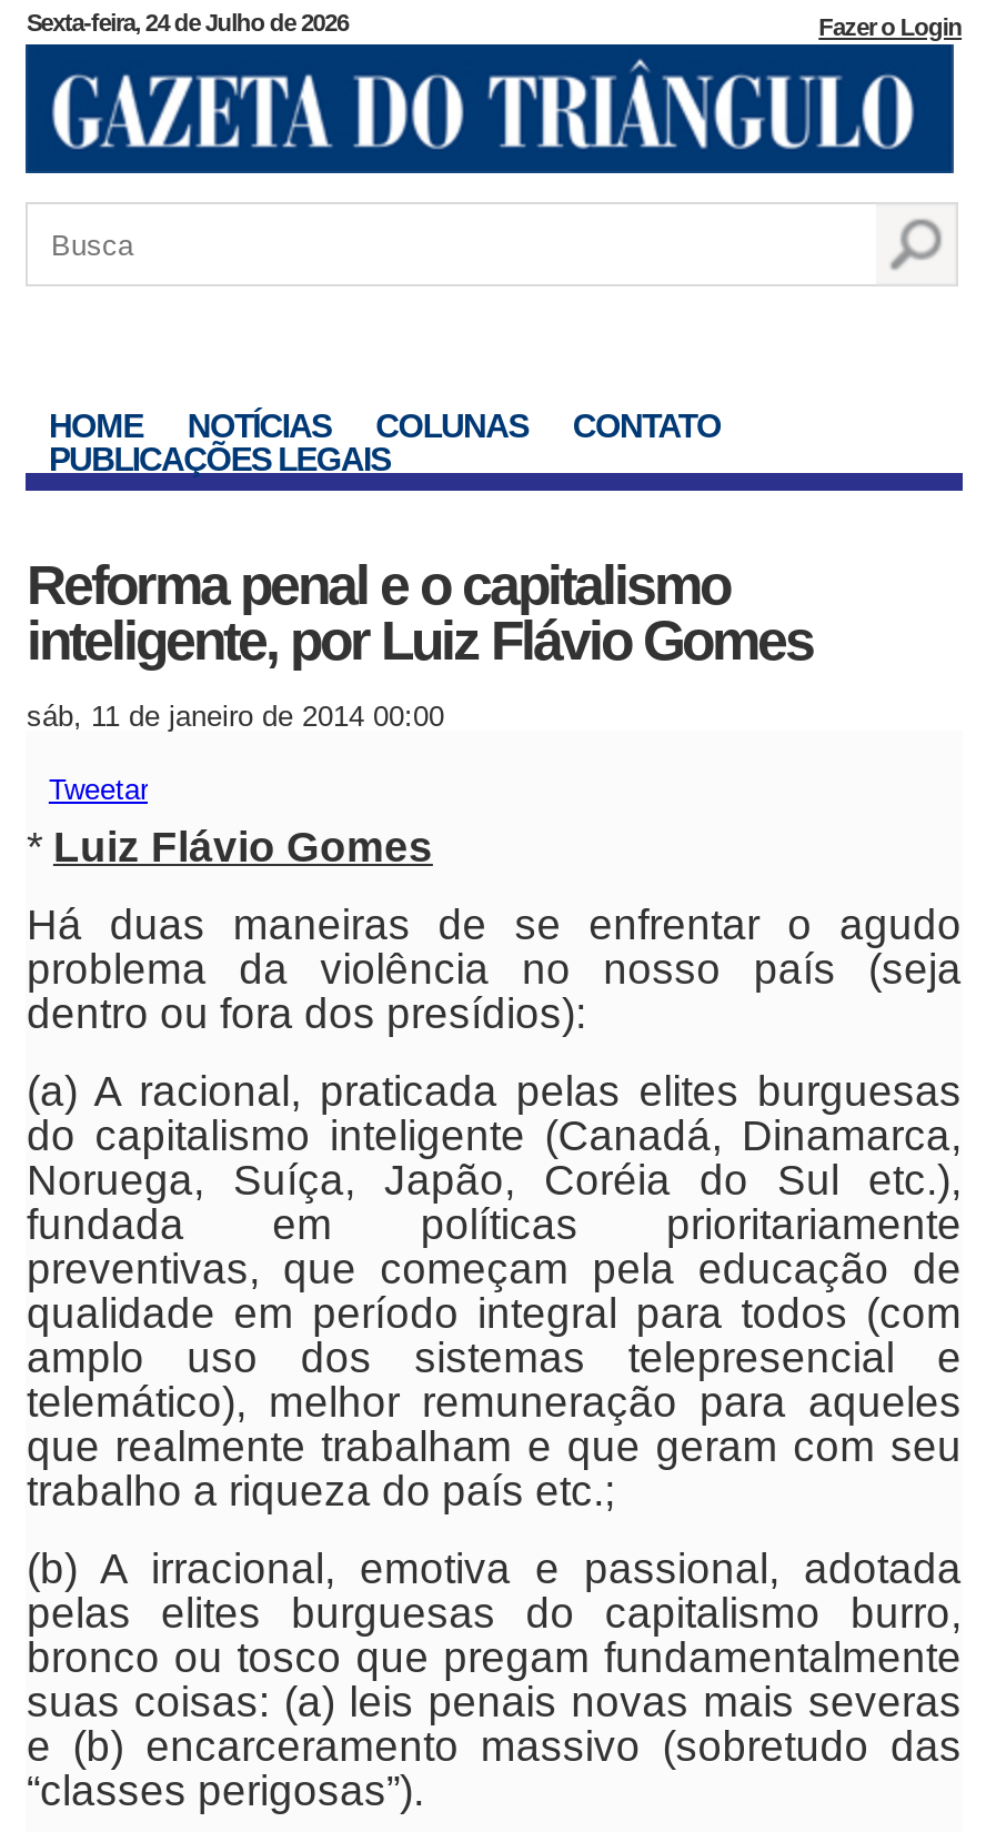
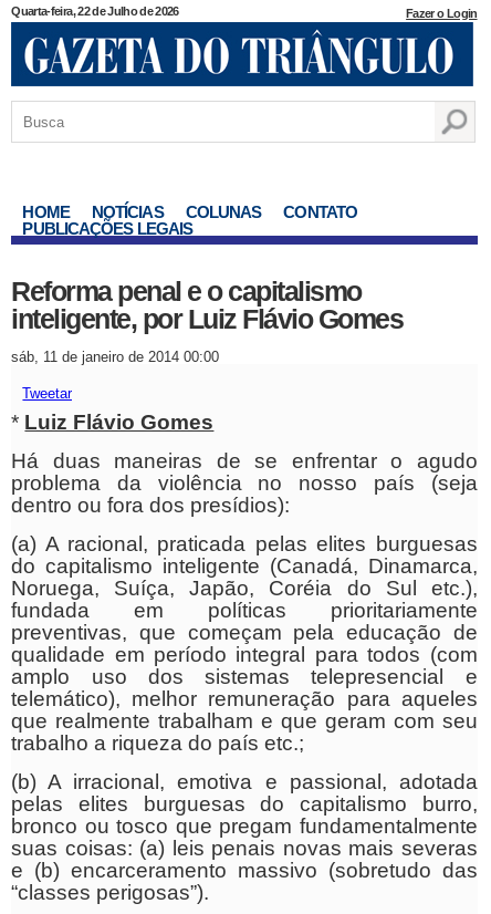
- Sexta-feira, 24 de Julho de 2026
+ Quarta-feira, 22 de Julho de 2026
